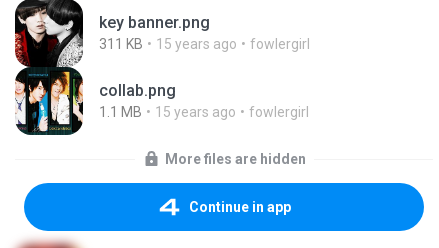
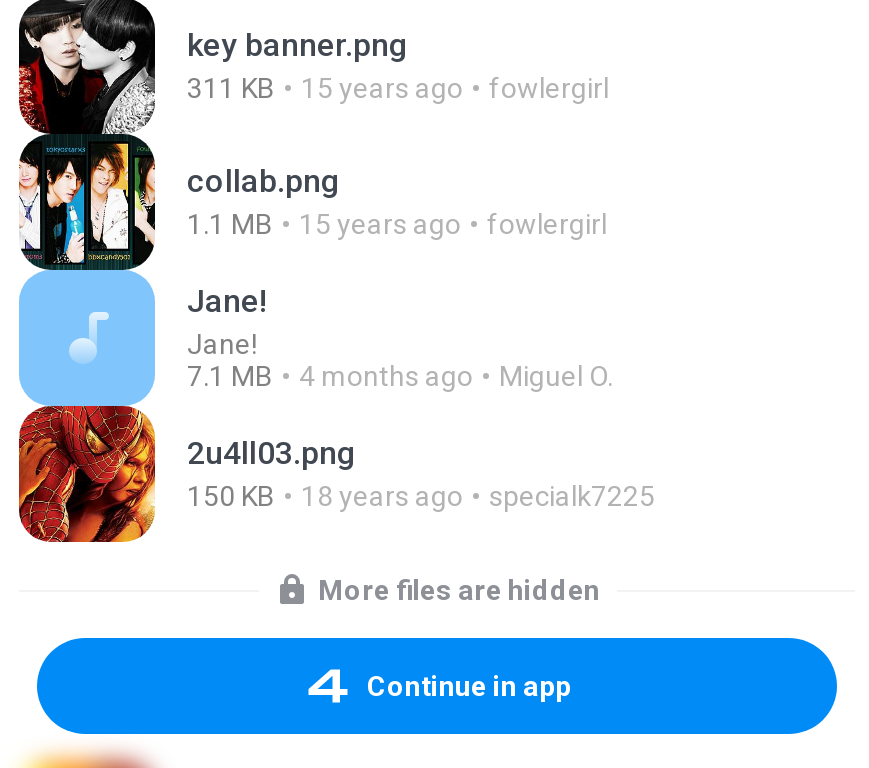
+ [image]
+ Jane!
+ Jane!
+ 7.1 MB
+ 4 months ago
+ Miguel O.
+ 2u4ll03.png
+ 150 KB
+ 18 years ago
+ specialk7225
